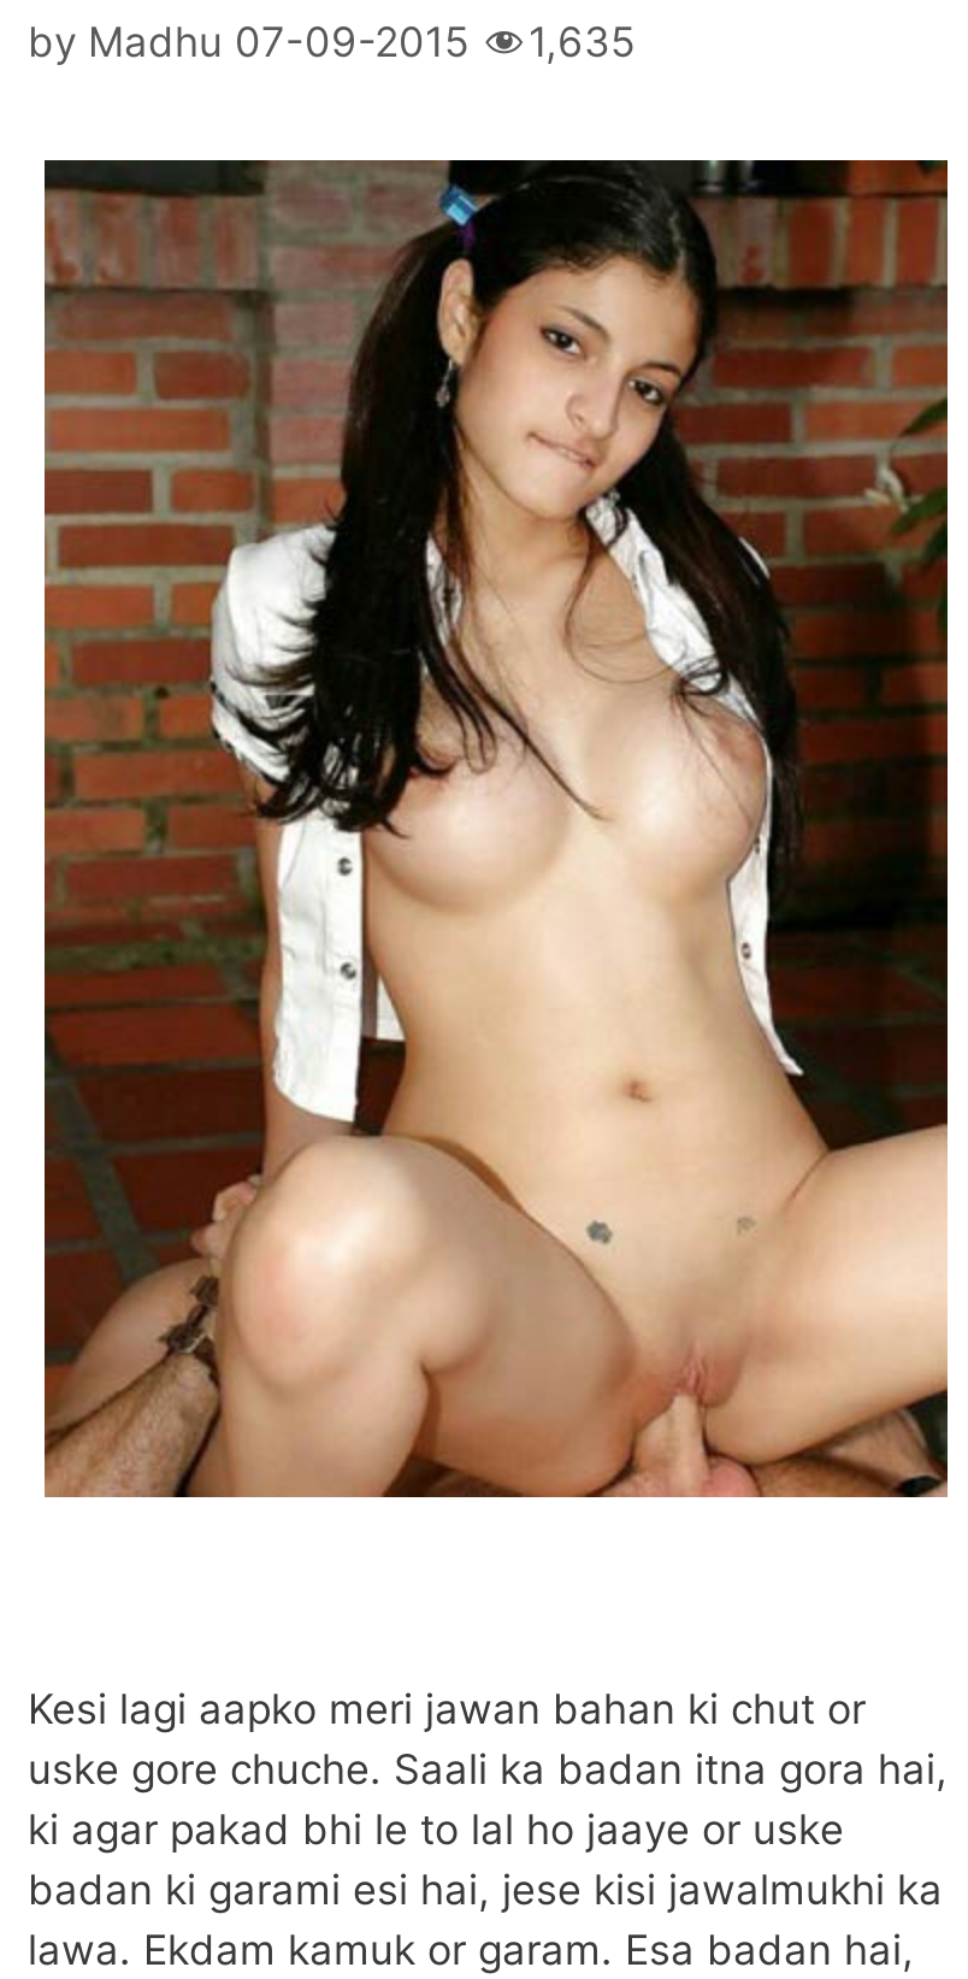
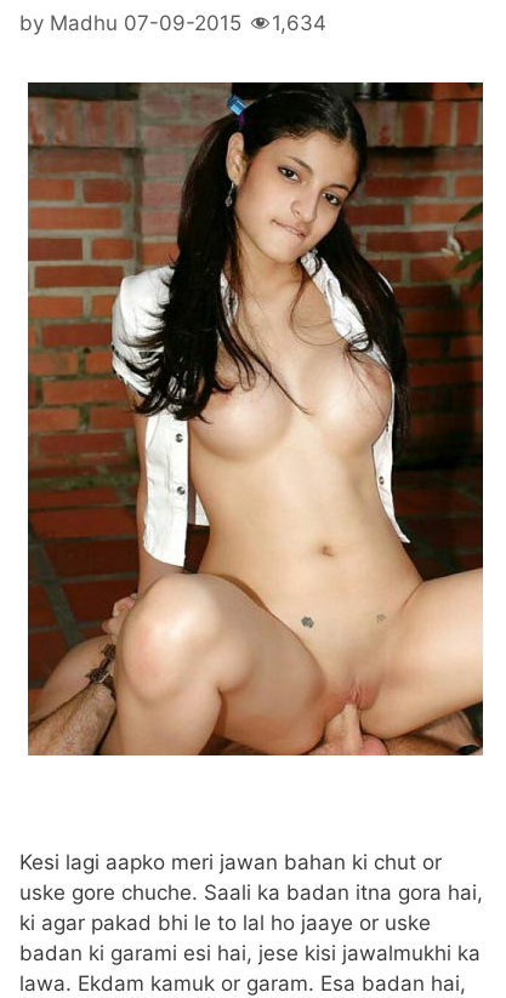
- by Madhu 07-09-2015 1,635
+ by Madhu 07-09-2015 1,634
